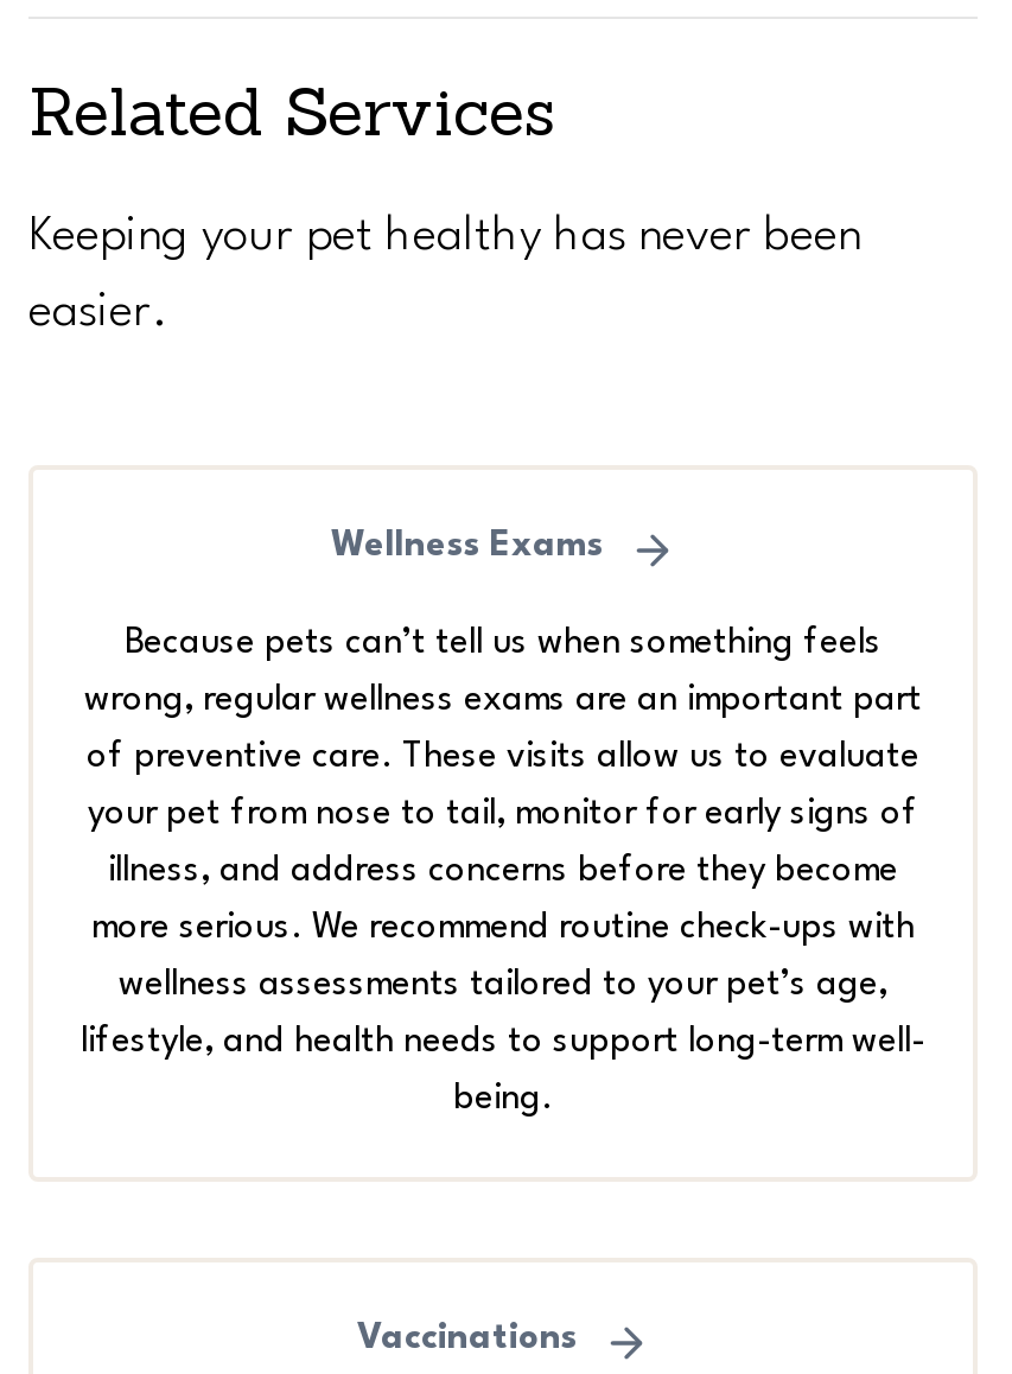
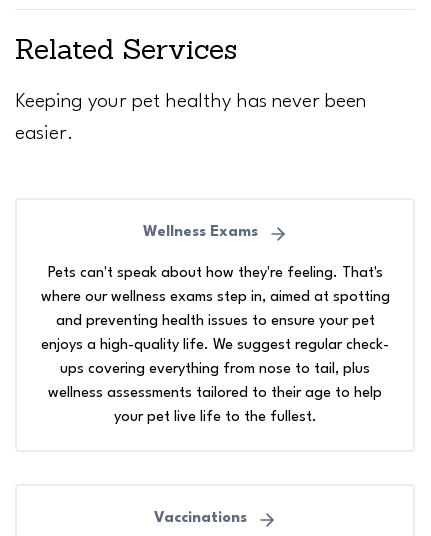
- Because pets can’t tell us when something feels
- wrong, regular wellness exams are an important part
- of preventive care. These visits allow us to evaluate
- your pet from nose to tail, monitor for early signs of
- illness, and address concerns before they become
- more serious. We recommend routine check-ups with
- wellness assessments tailored to your pet’s age,
- lifestyle, and health needs to support long-term well-
- being.
+ Pets can't speak about how they're feeling. That's
+ where our wellness exams step in, aimed at spotting
+ and preventing health issues to ensure your pet
+ enjoys a high-quality life. We suggest regular check-
+ ups covering everything from nose to tail, plus
+ wellness assessments tailored to their age to help
+ your pet live life to the fullest.
